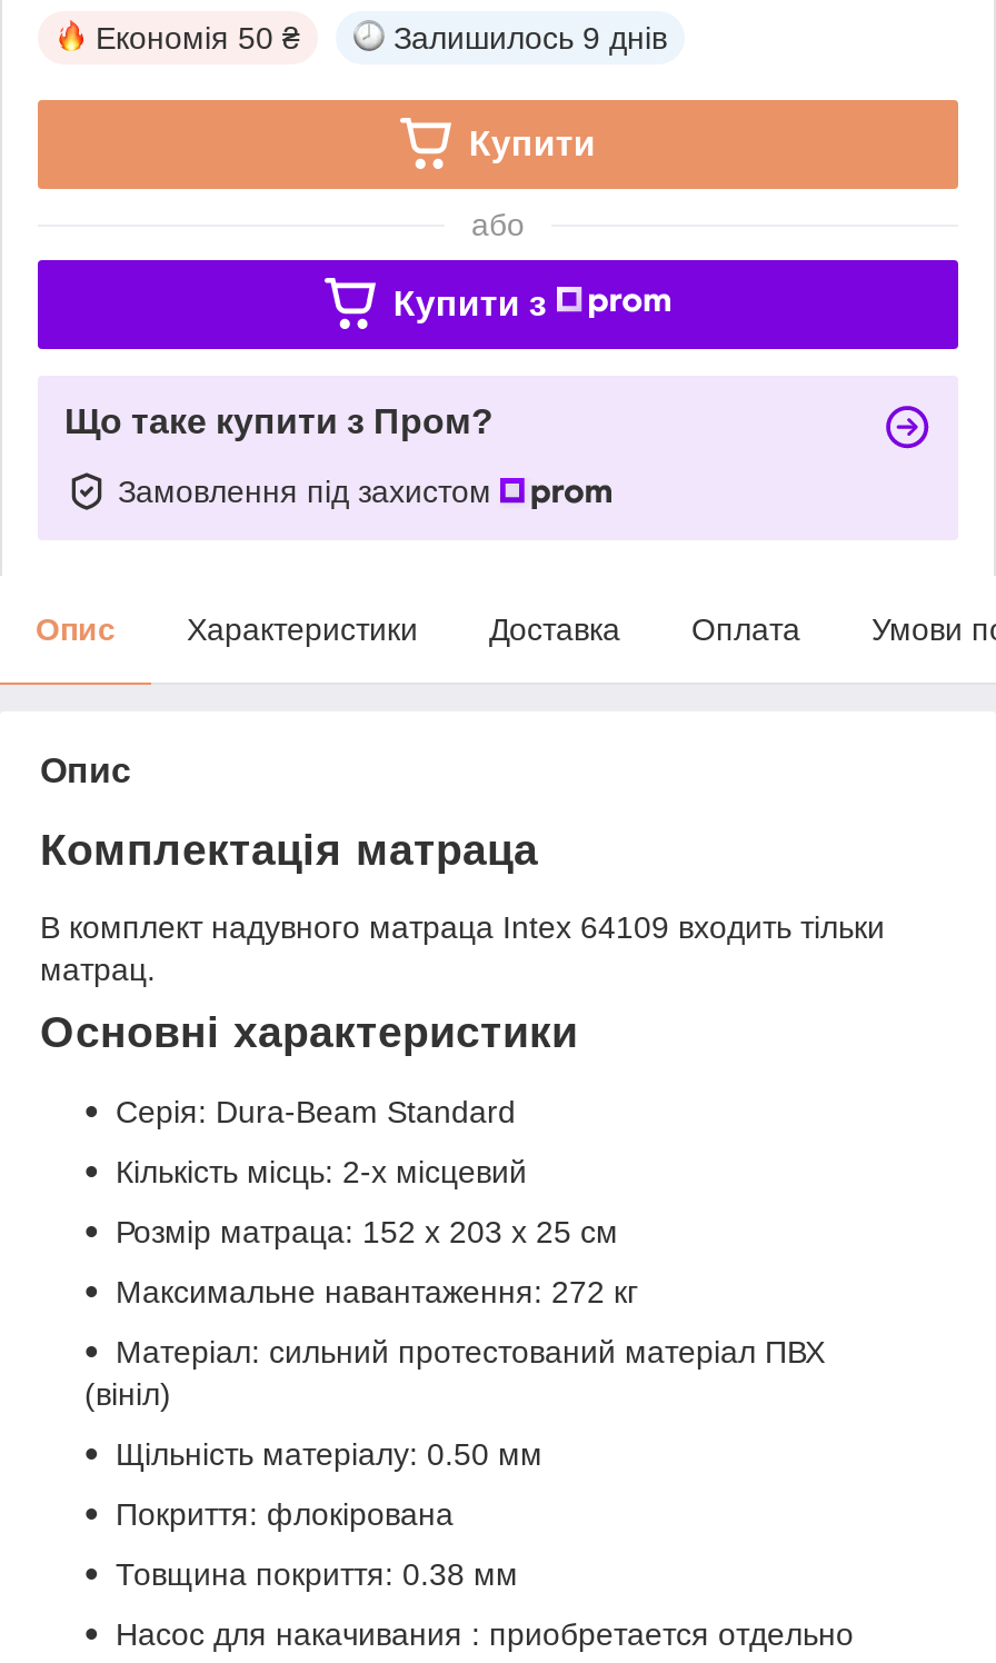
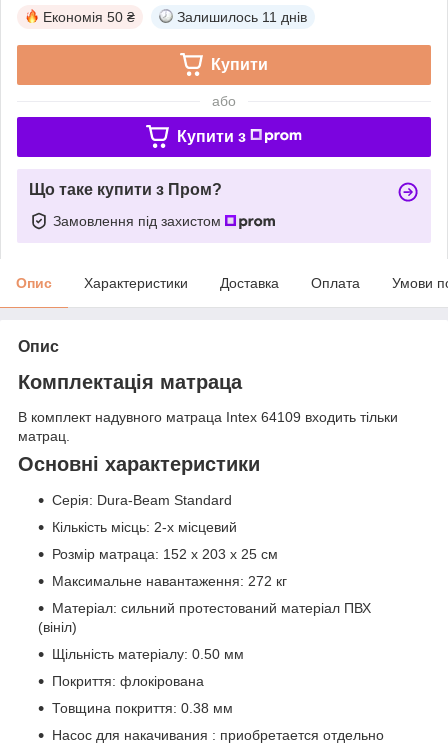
- Залишилось 9 днів
+ Залишилось 11 днів
